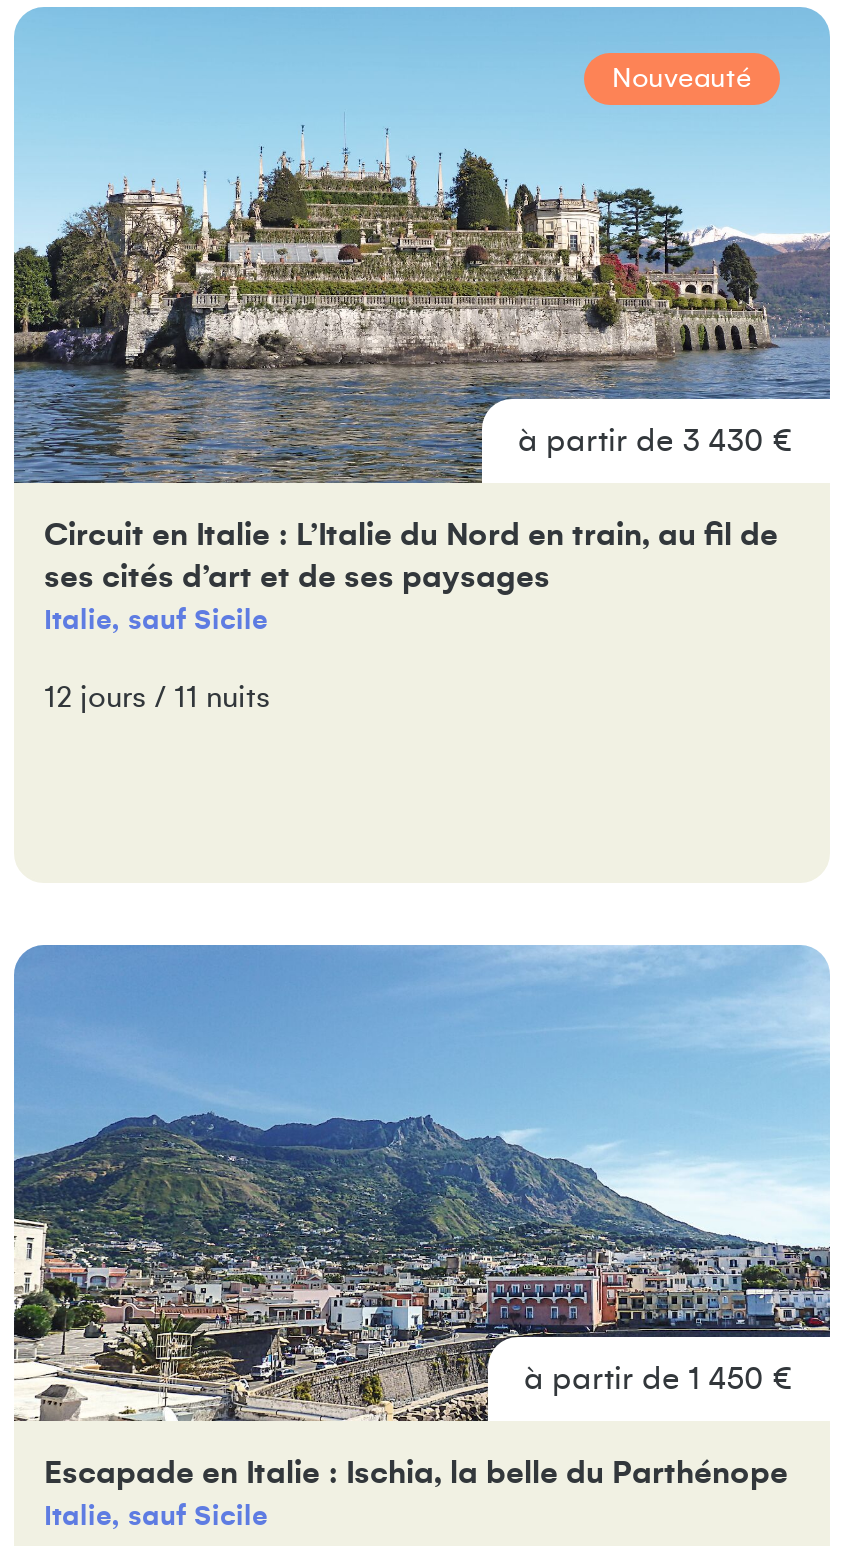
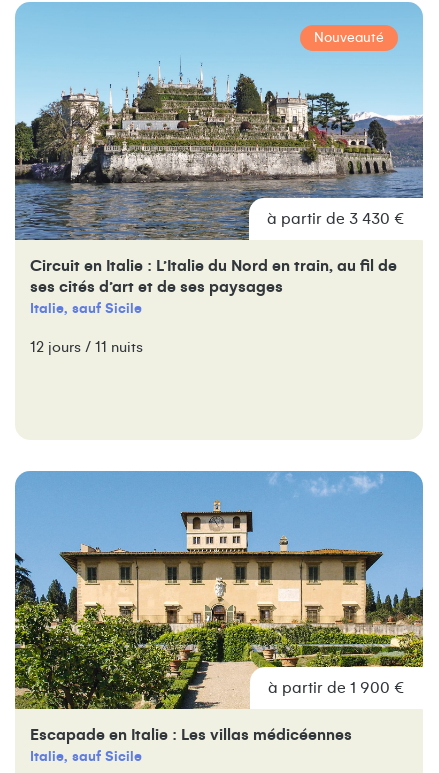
- [image]
- à partir de 1 450 €
+ [image]
+ à partir de 1 900 €

- Escapade en Italie : Ischia, la belle du Parthénope
+ Escapade en Italie : Les villas médicéennes
